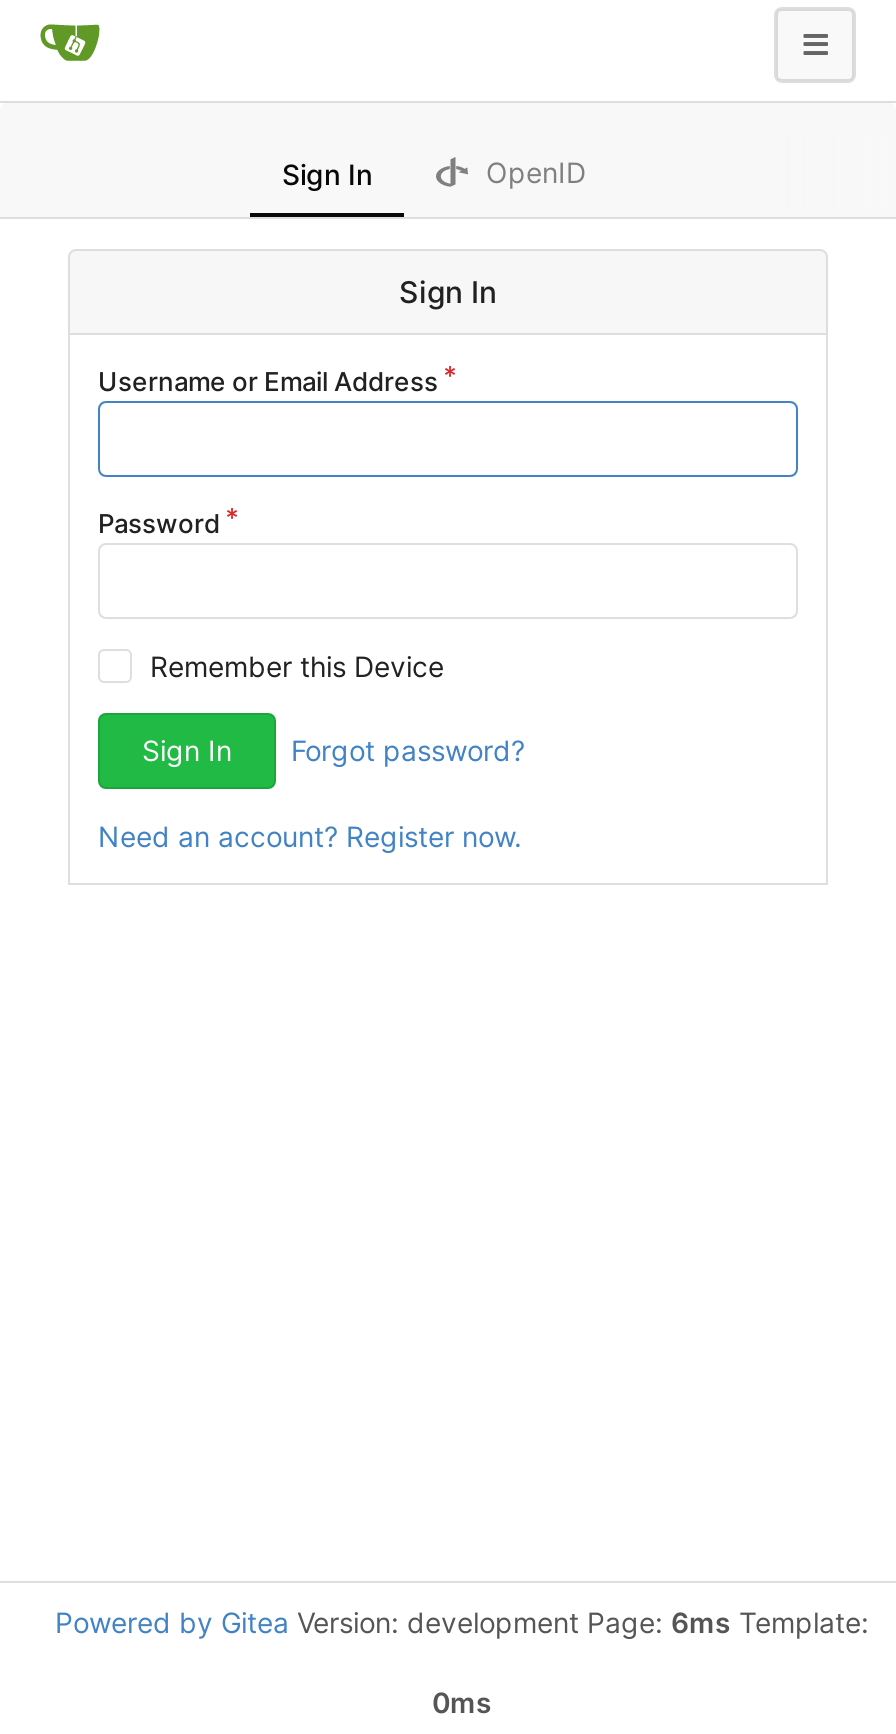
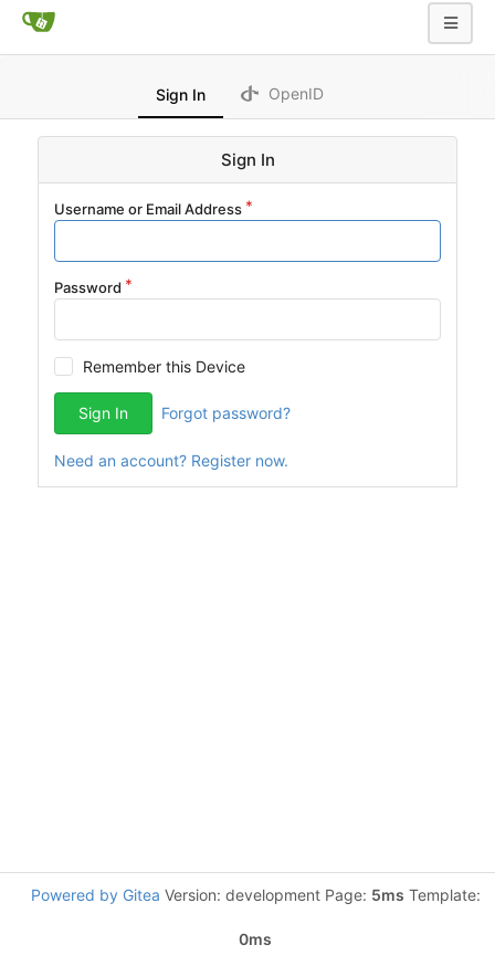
- Powered by Gitea Version: development Page: 6ms Template:
+ Powered by Gitea Version: development Page: 5ms Template:
